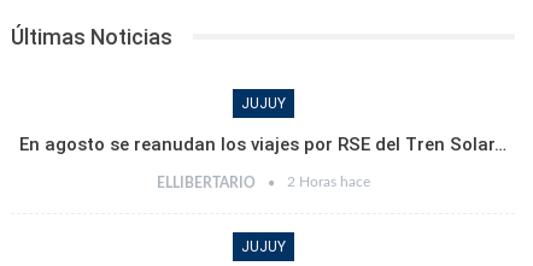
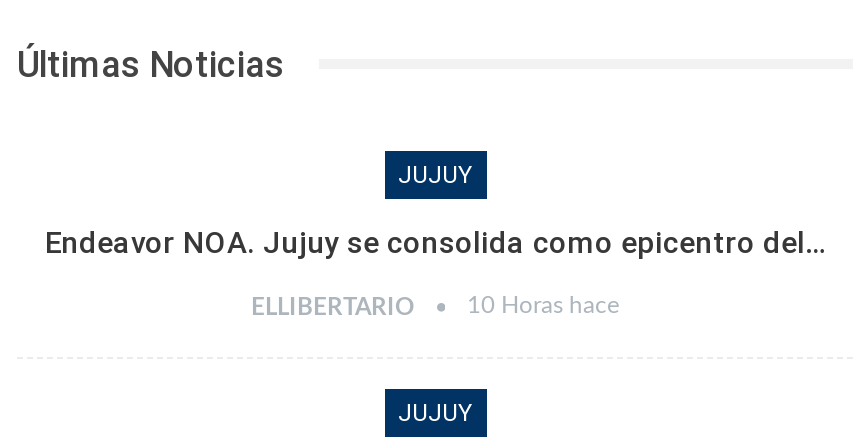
- En agosto se reanudan los viajes por RSE del Tren Solar…
+ Endeavor NOA. Jujuy se consolida como epicentro del…

- ELLIBERTARIO 2 Horas hace
+ ELLIBERTARIO 10 Horas hace
